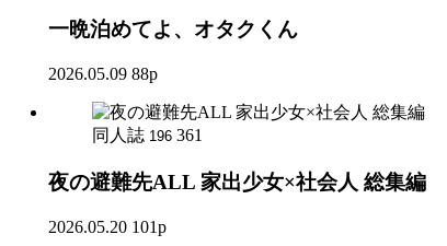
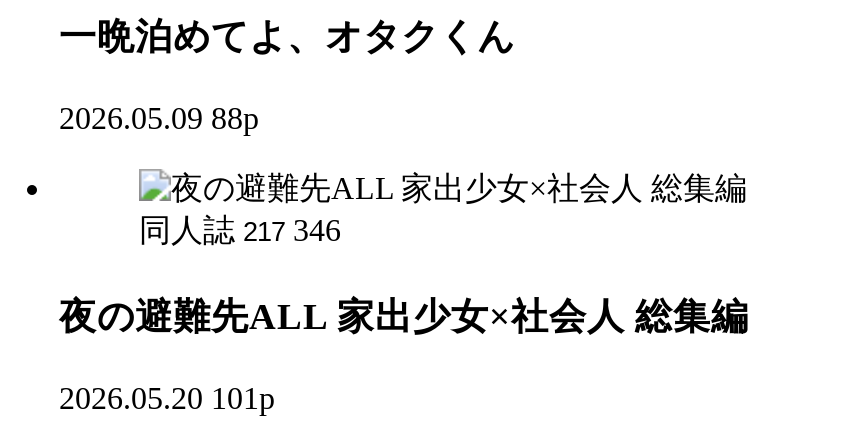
- 同人誌 196 361
+ 同人誌 217 346
